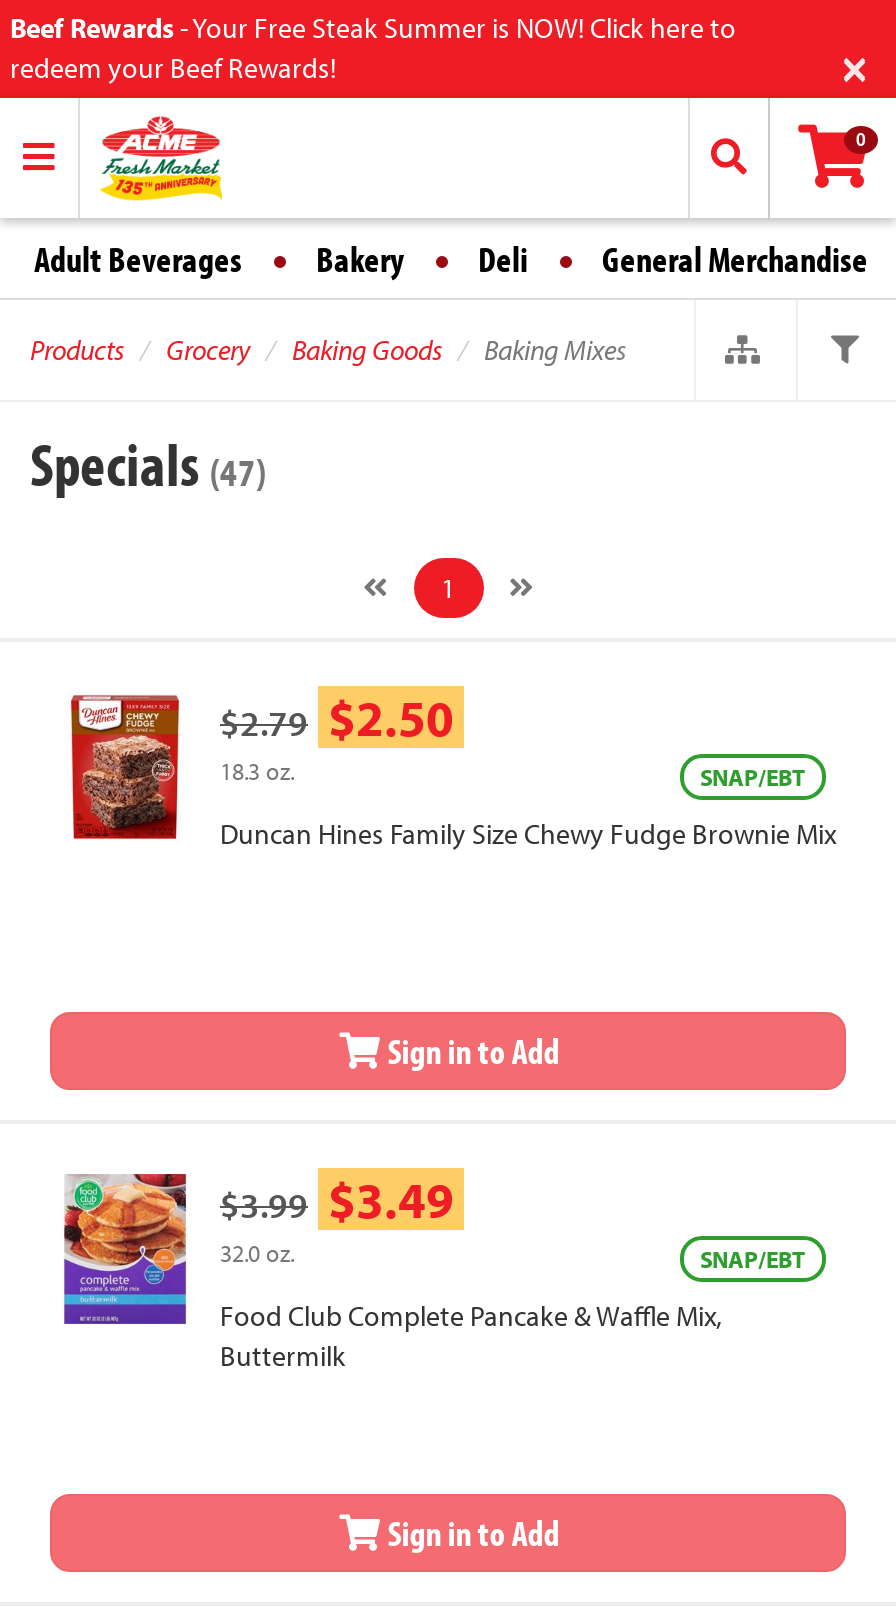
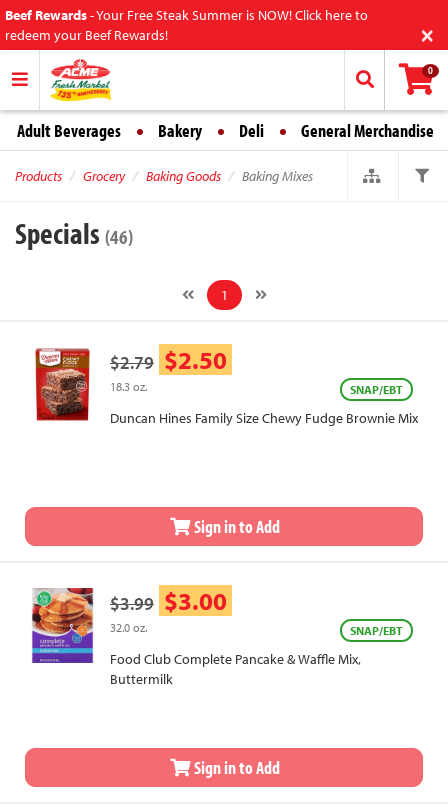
- Specials (47)
+ Specials (46)

- $3.99 $3.49
+ $3.99 $3.00
